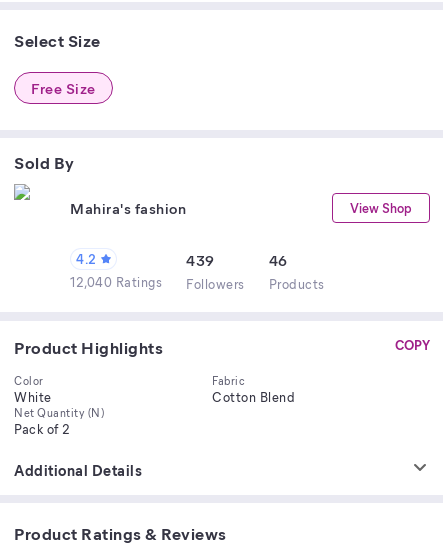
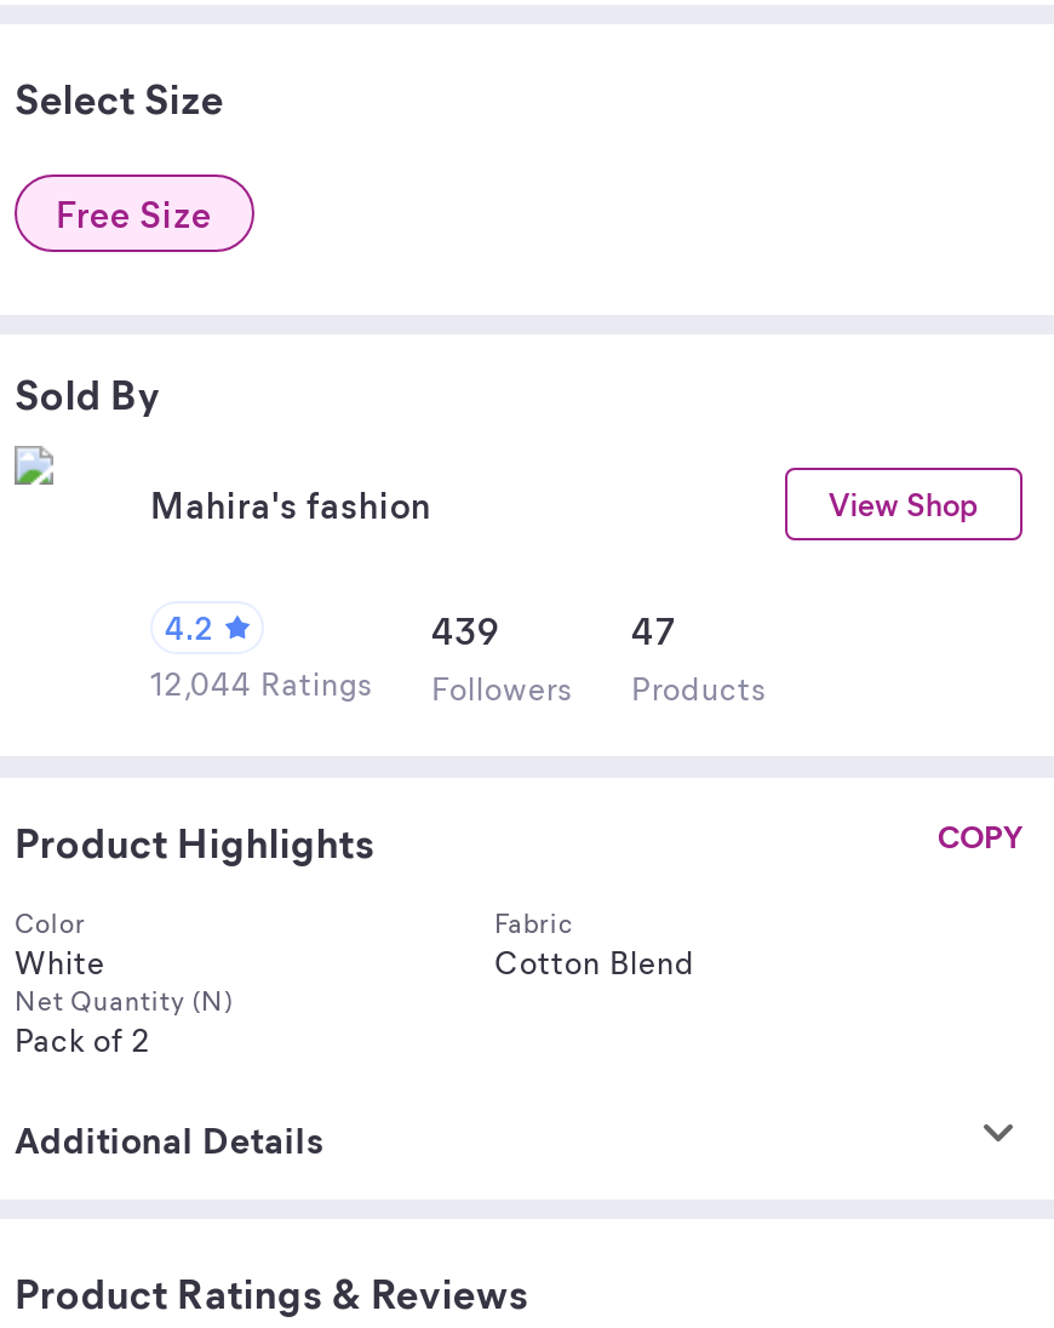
- 46
+ 47

- 12,040 Ratings Followers Products
+ 12,044 Ratings Followers Products
